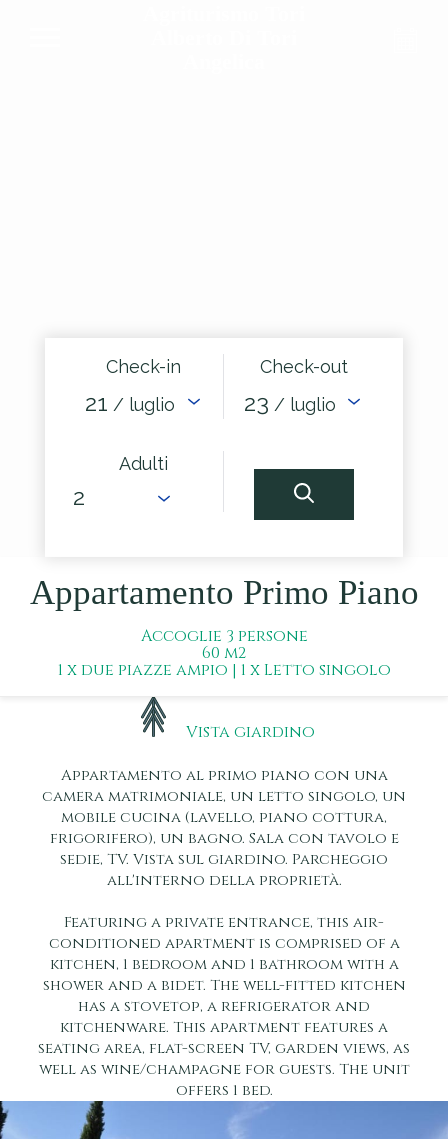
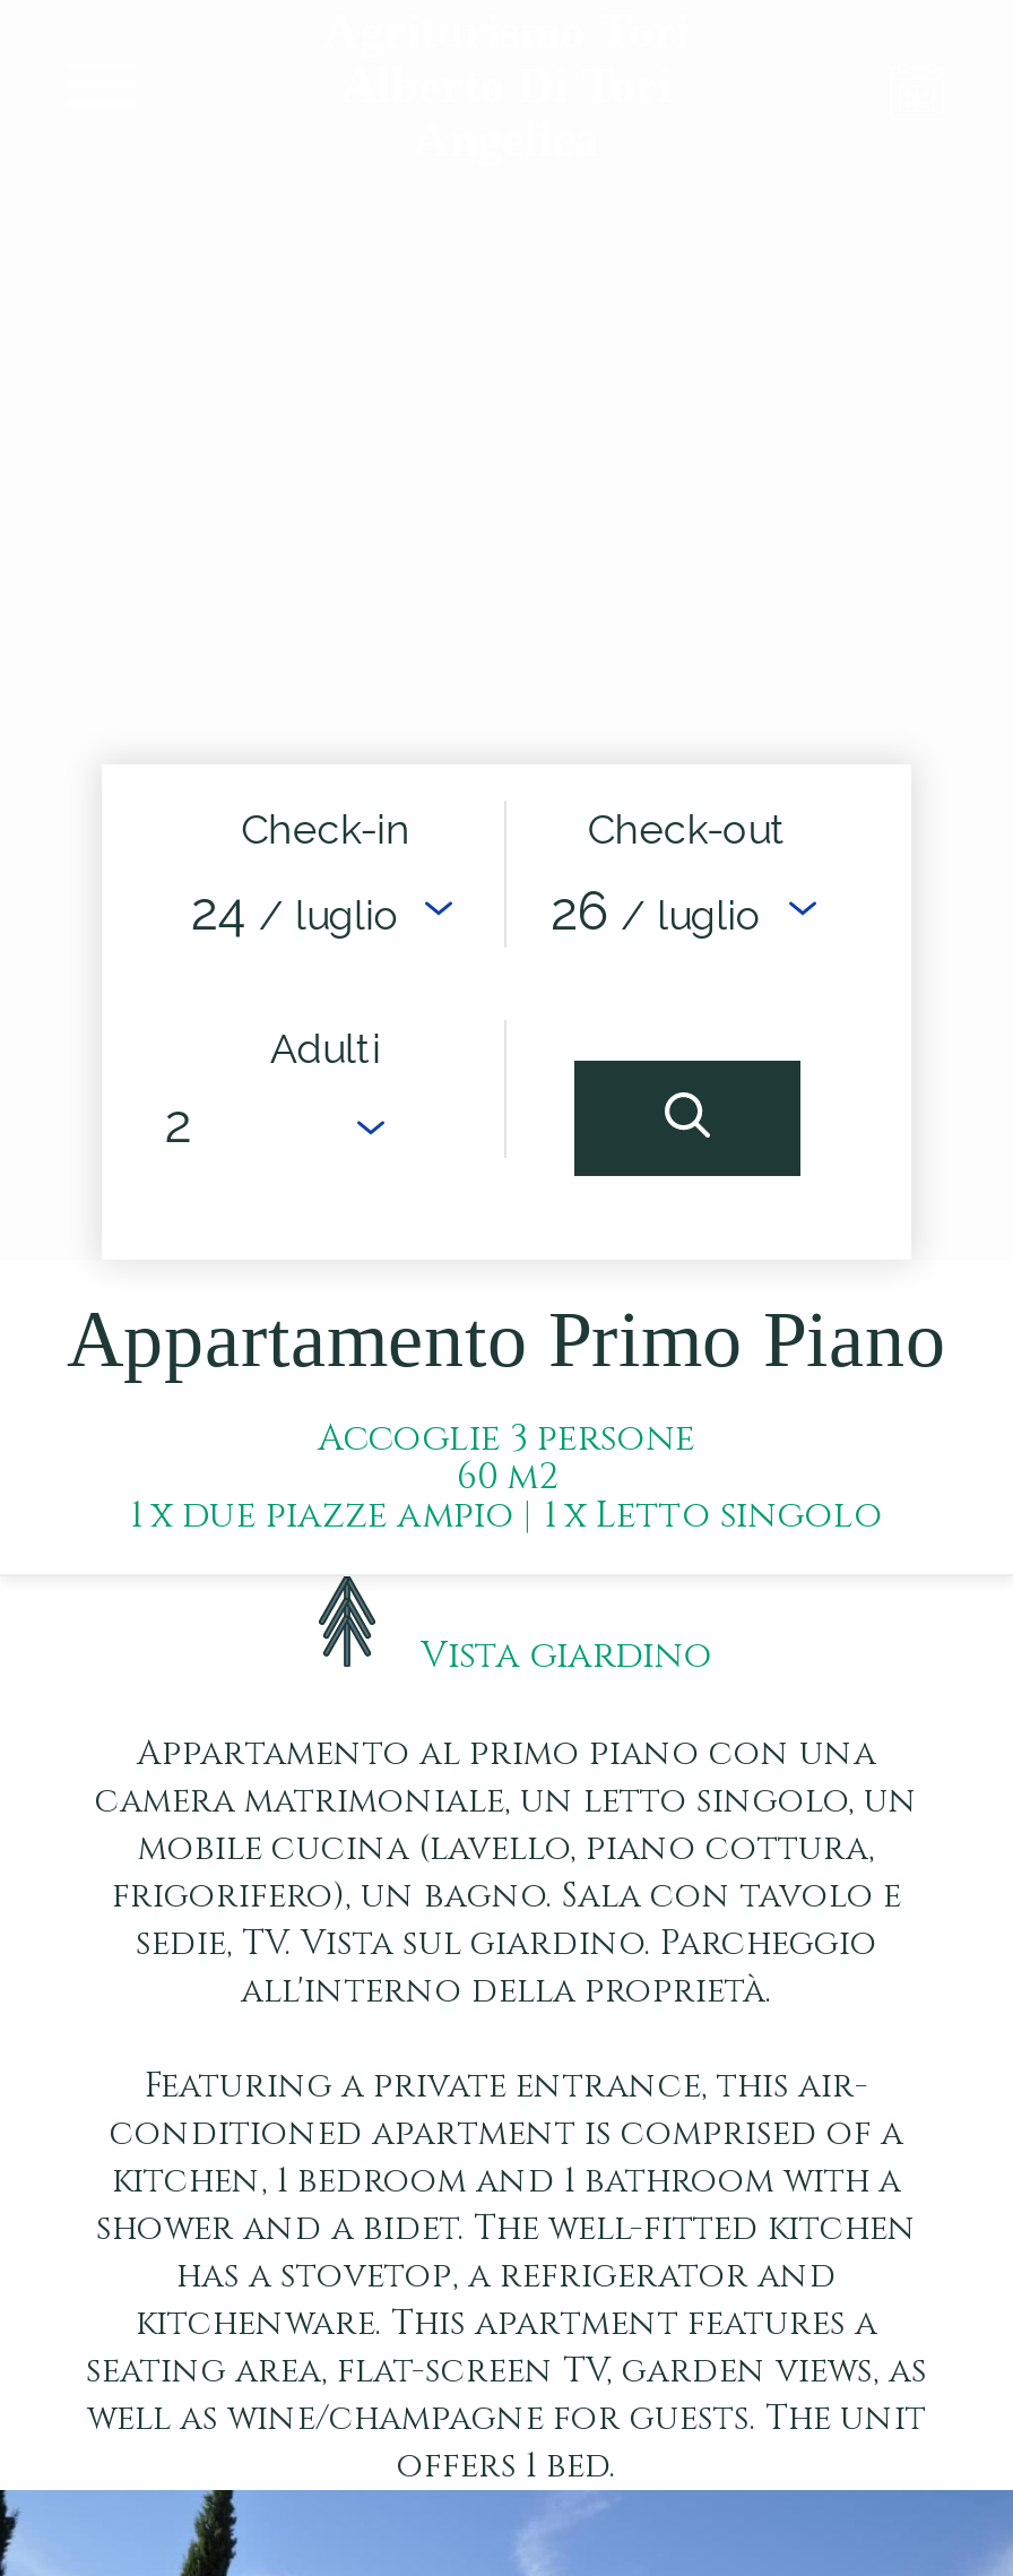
- 21 / luglio
+ 24 / luglio

- 23 / luglio
+ 26 / luglio
